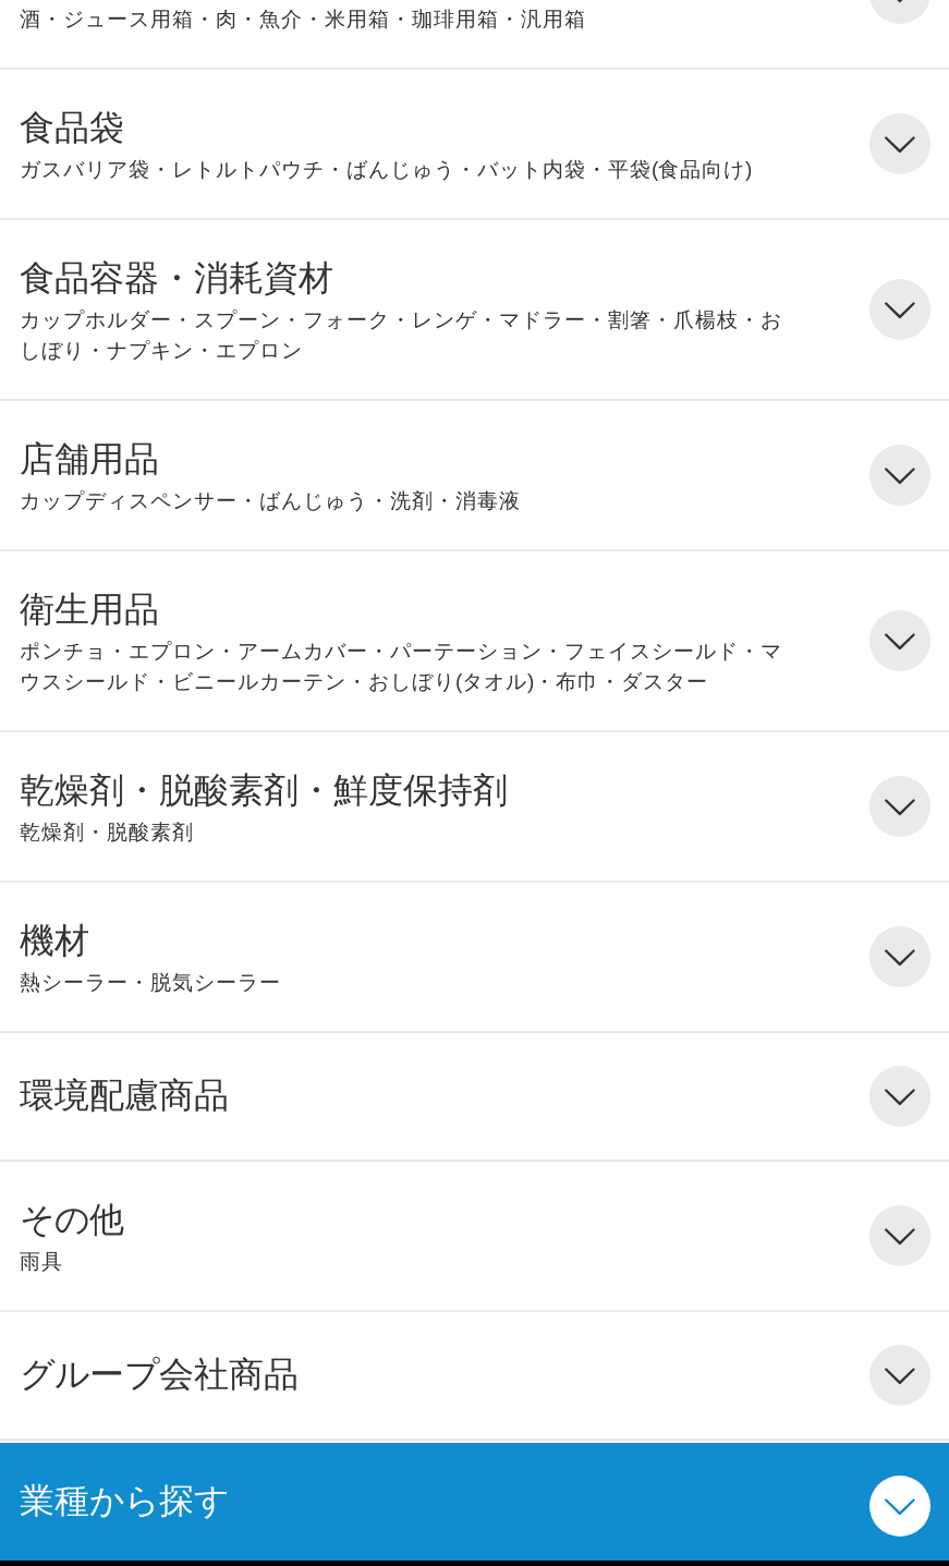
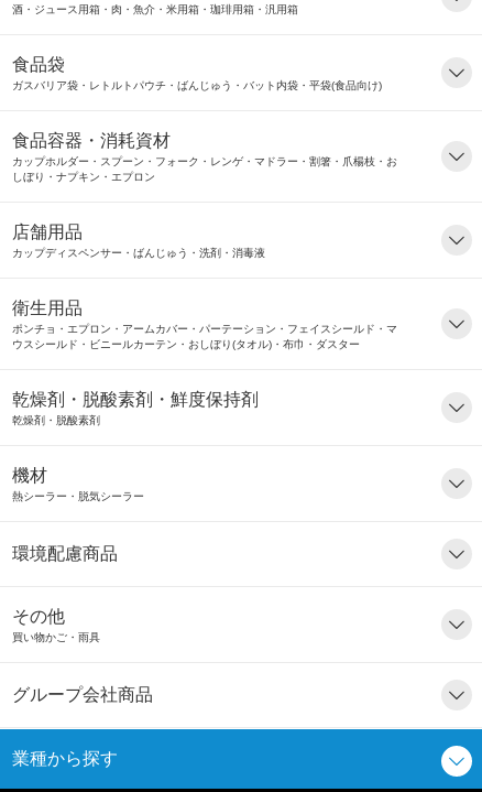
- 雨具
+ 買い物かご・雨具
